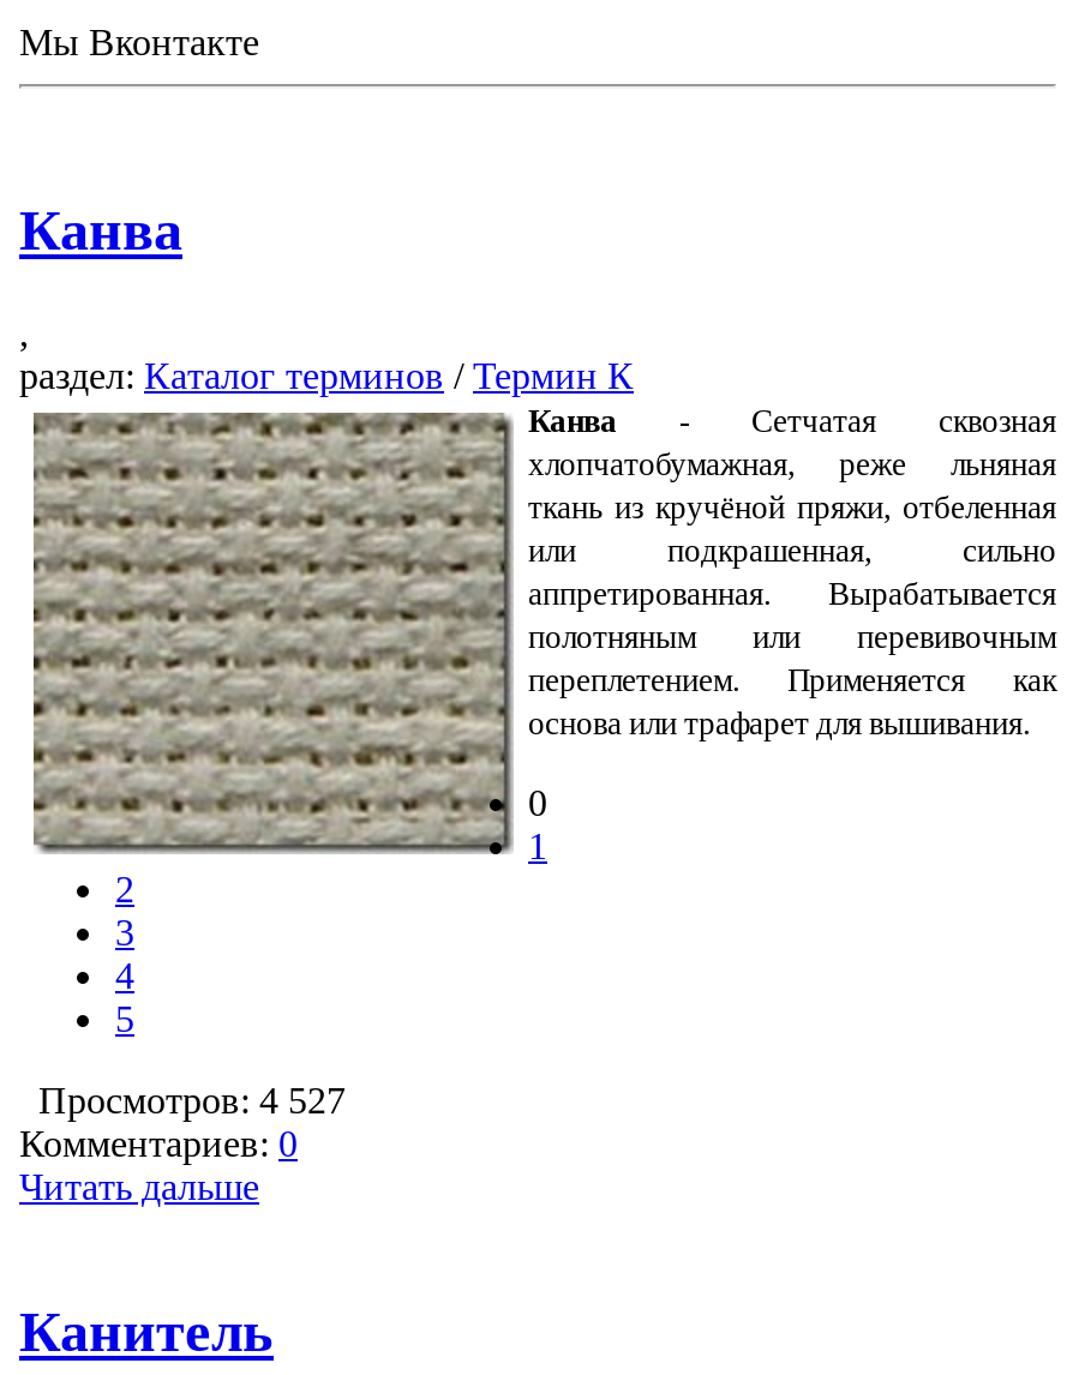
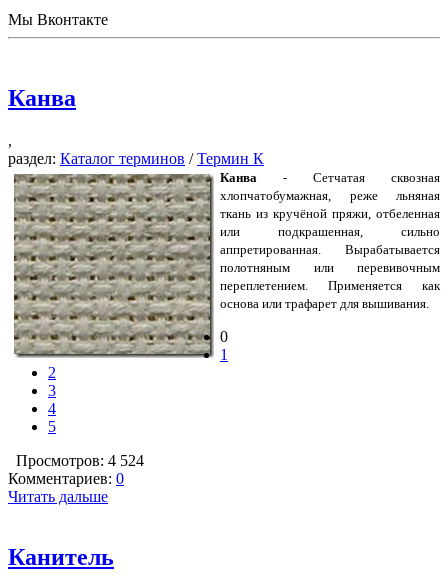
- Просмотров: 4 527
+ Просмотров: 4 524
